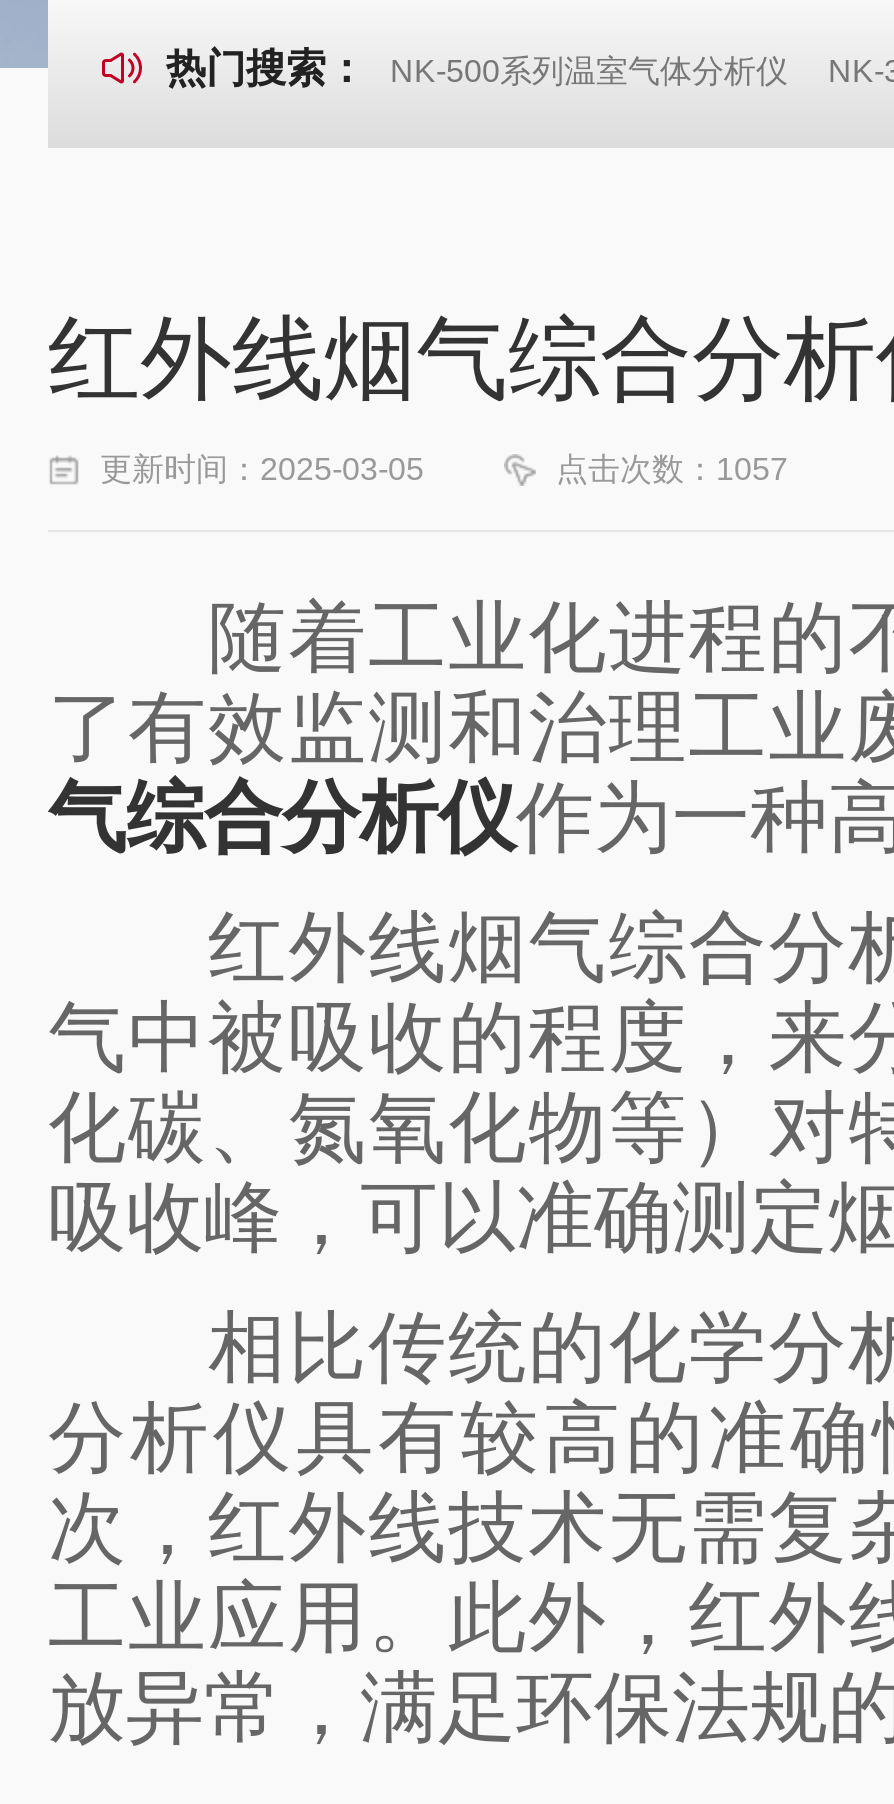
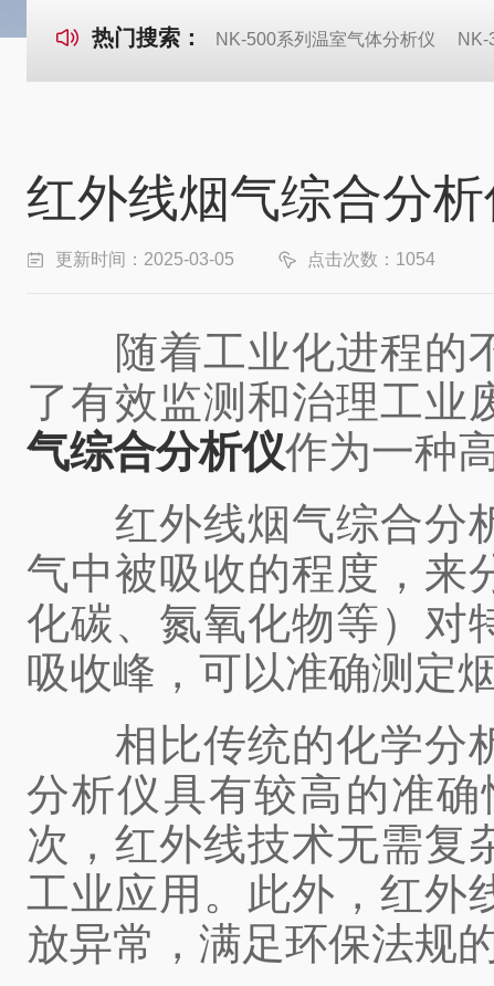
- 点击次数：1057
+ 点击次数：1054
